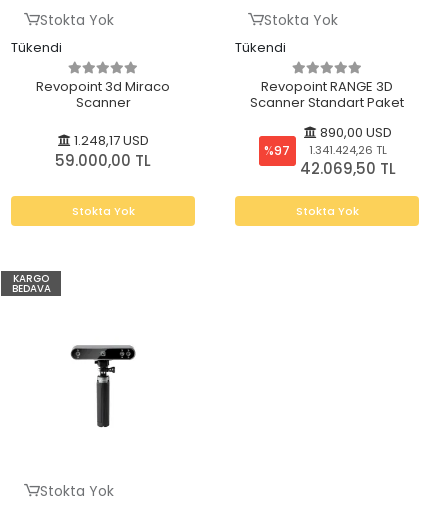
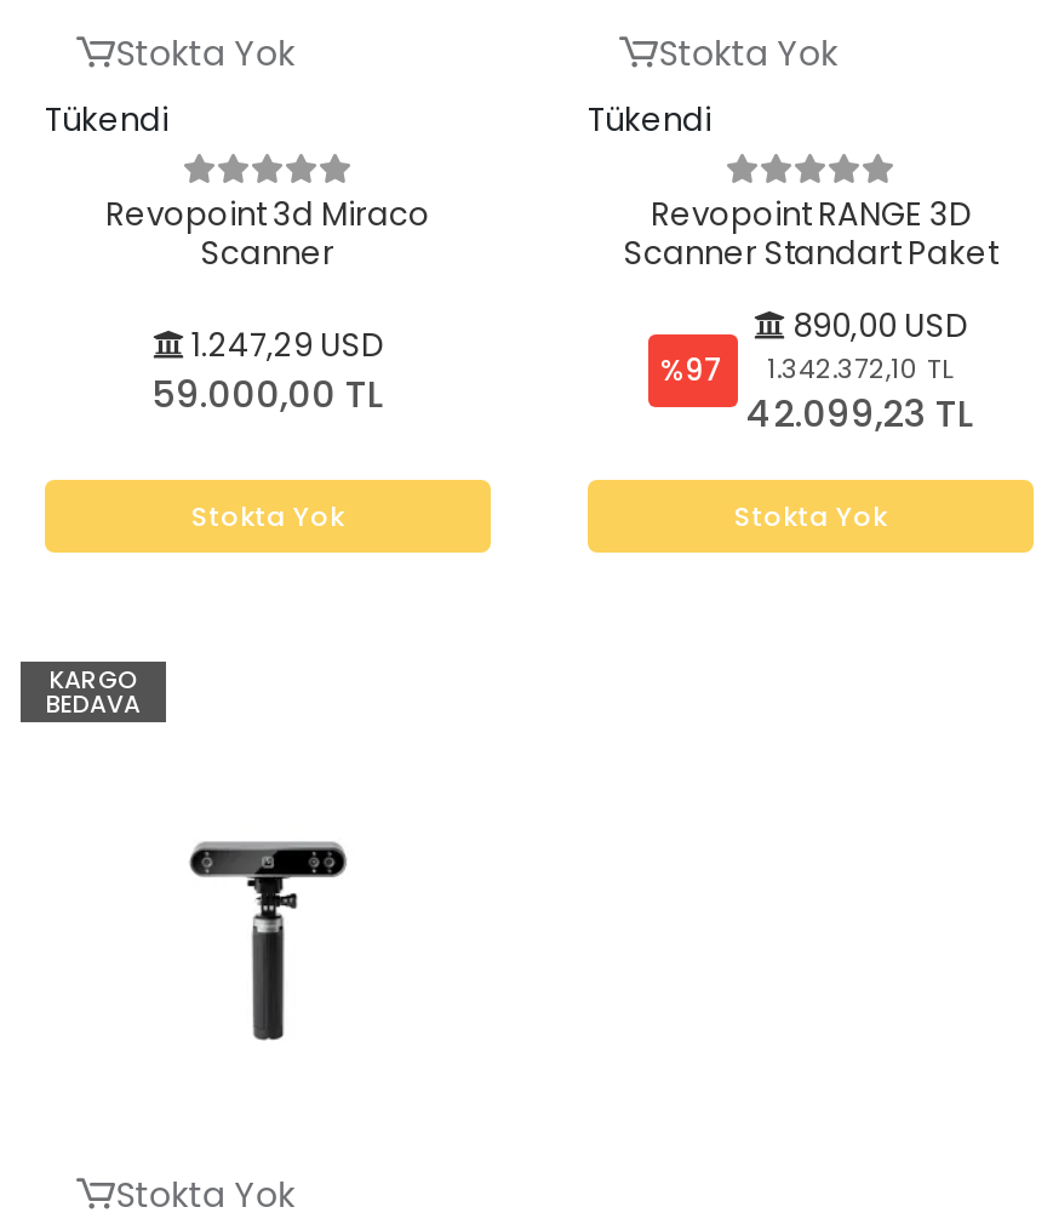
- 1.248,17 USD
+ 1.247,29 USD

- %97 1.341.424,26 TL
+ %97 1.342.372,10 TL

- 42.069,50 TL
+ 42.099,23 TL
